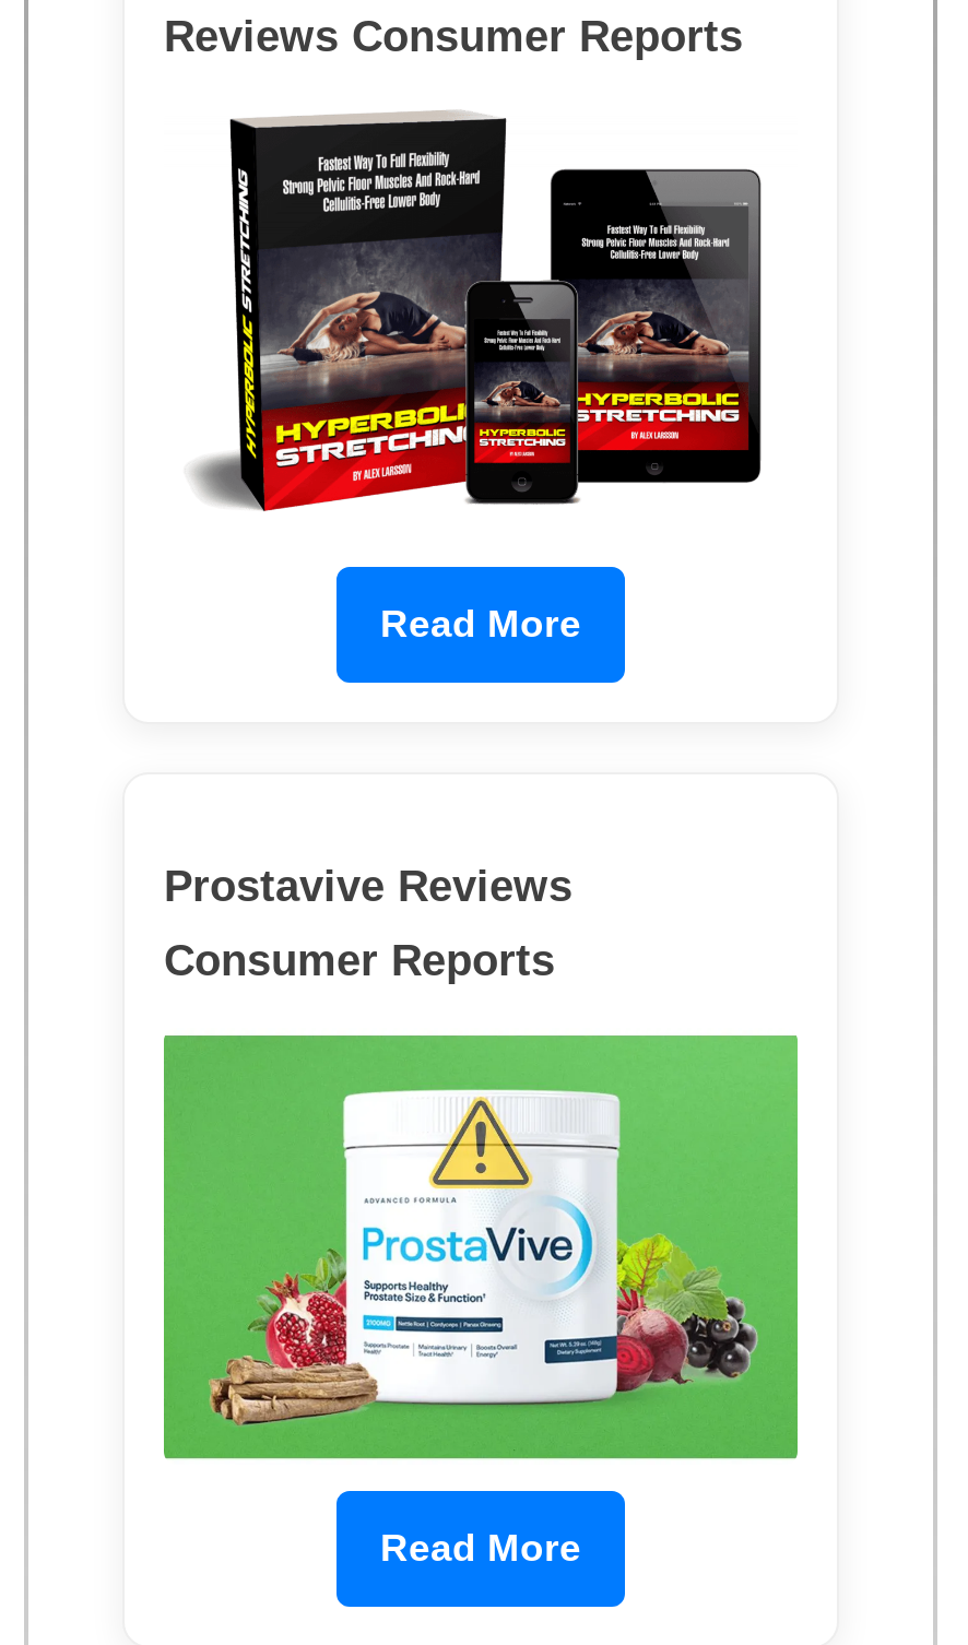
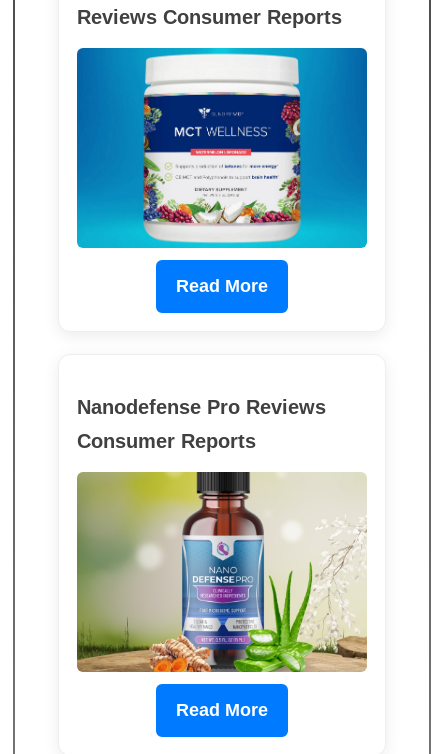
- [image]
+ [image]

- Prostavive Reviews
+ Nanodefense Pro Reviews

- [image]
+ [image]
